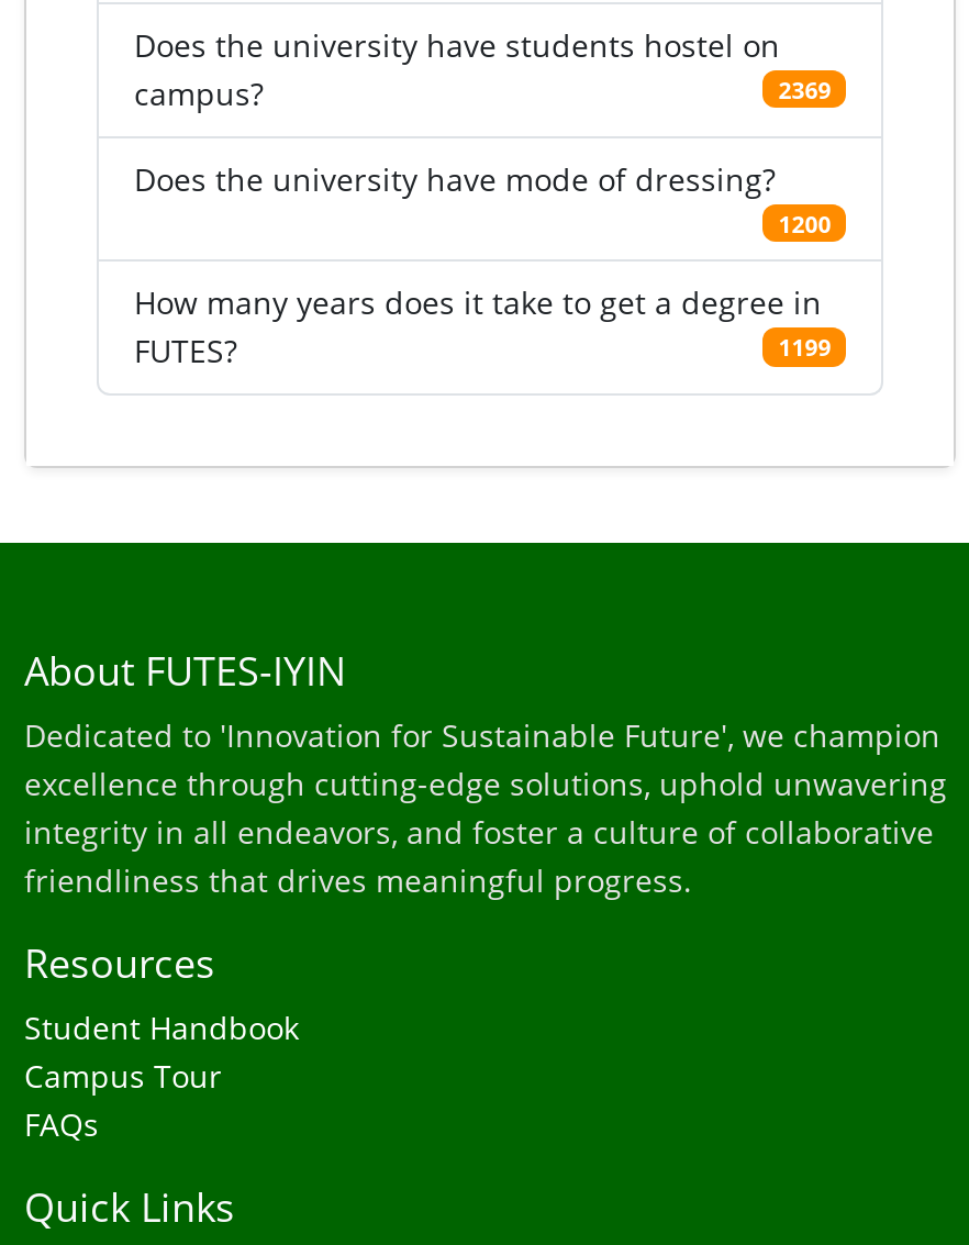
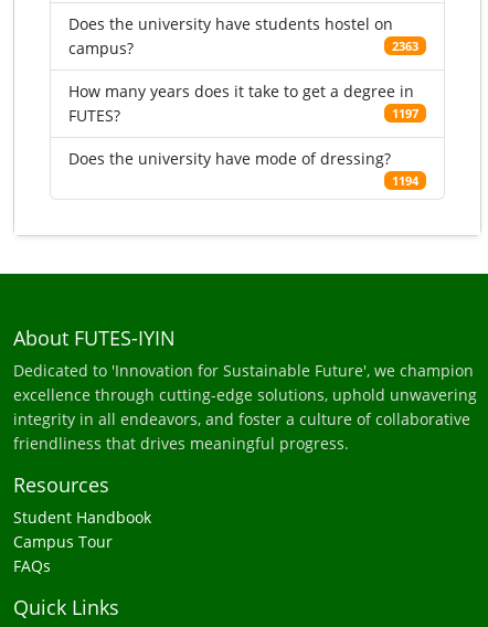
- 2369
- 1200
+ 2363

moved down: Does the university have mode of dressing?

moved up: How many years does it take to get a degree in | FUTES?

- 1199
+ 1197
+ 1194
